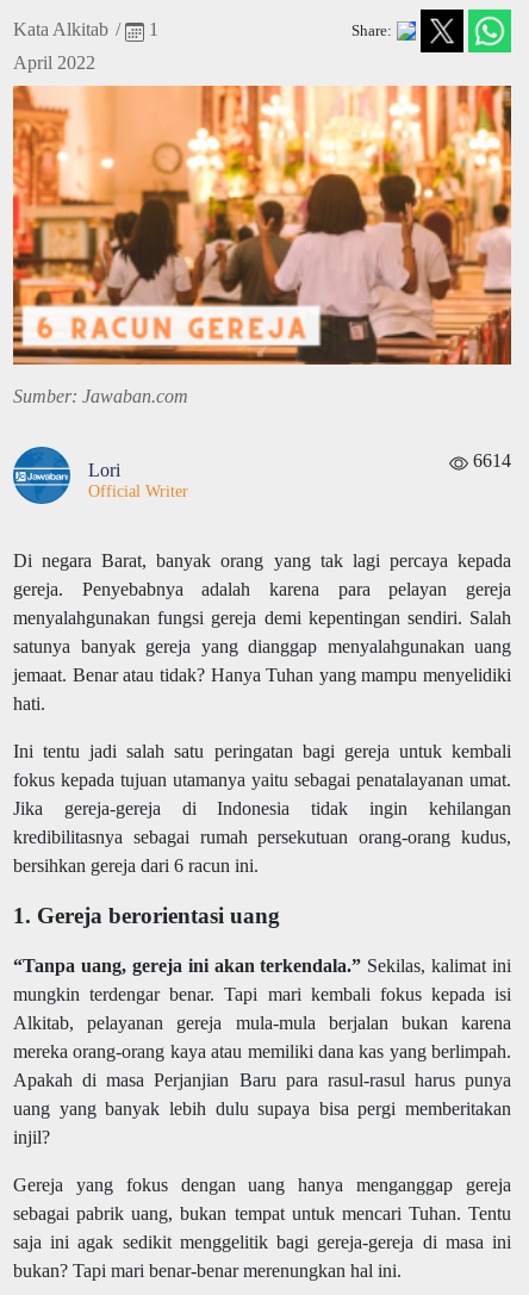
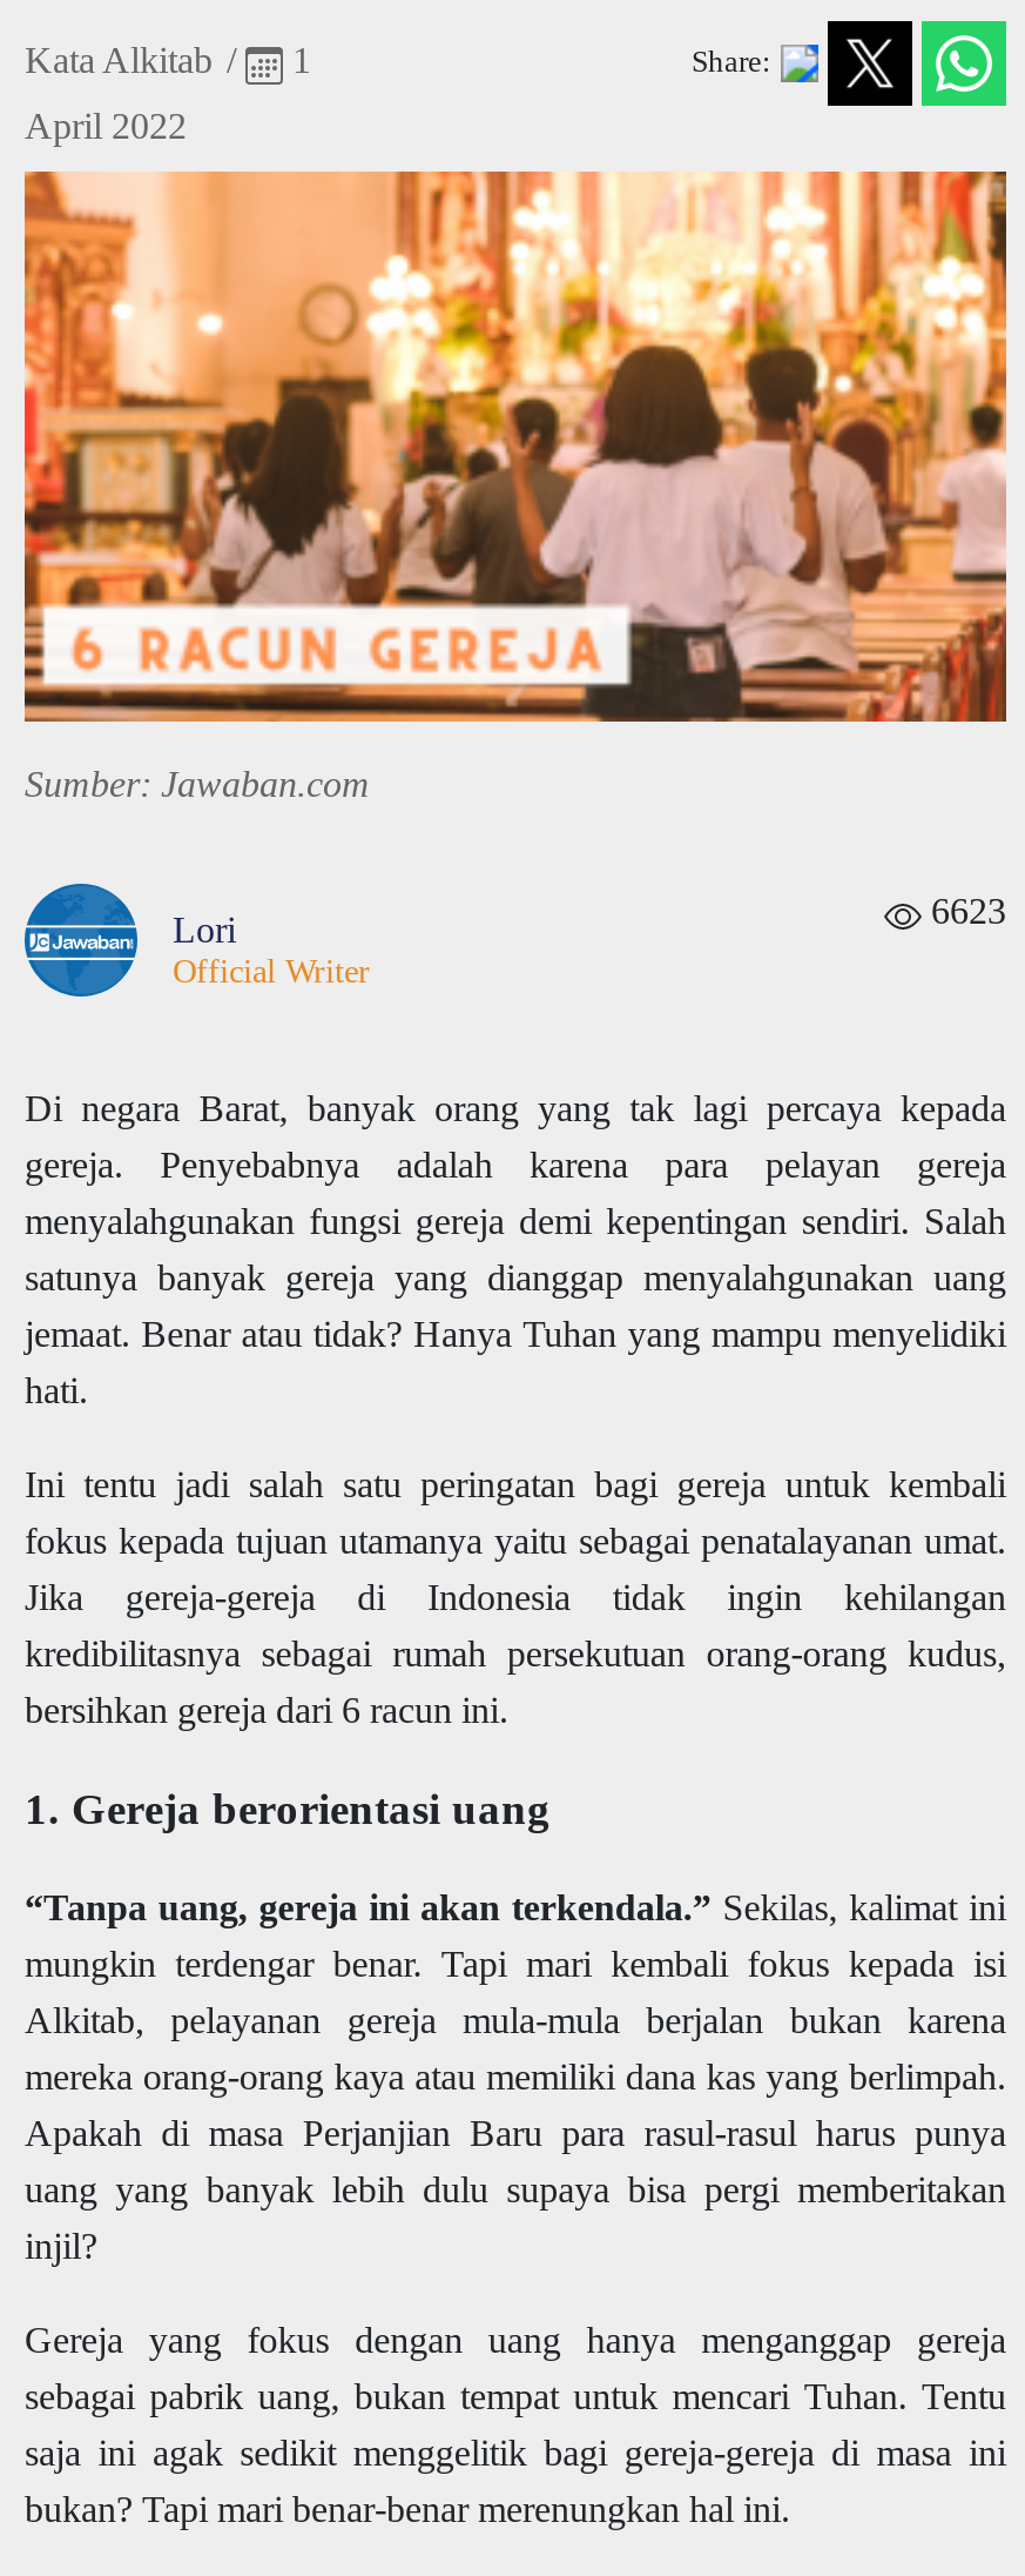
- 6614
+ 6623
